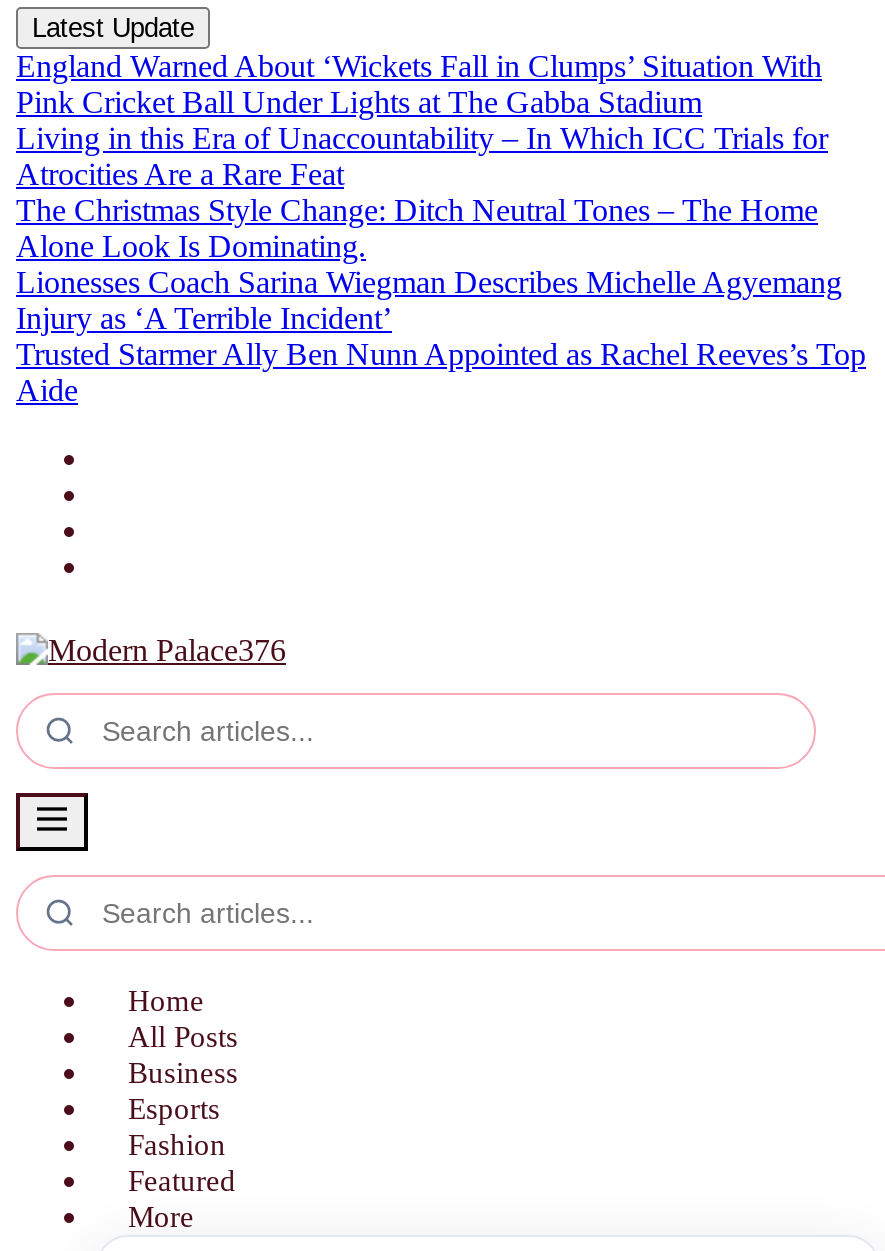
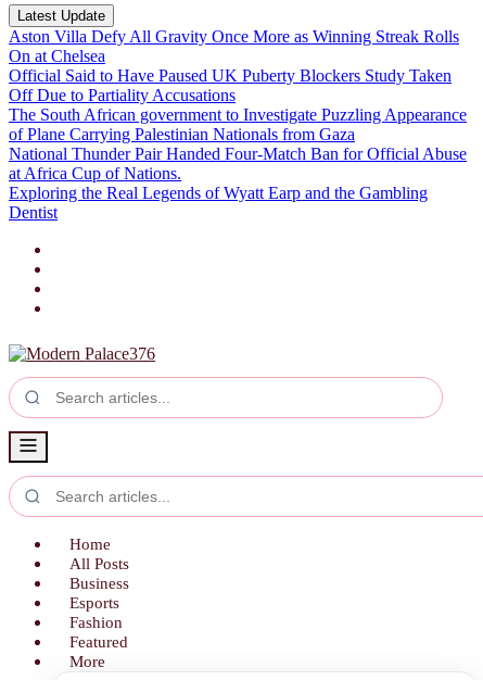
- England Warned About ‘Wickets Fall in Clumps’ Situation With
- Pink Cricket Ball Under Lights at The Gabba Stadium
- Living in this Era of Unaccountability – In Which ICC Trials for
- Atrocities Are a Rare Feat
- The Christmas Style Change: Ditch Neutral Tones – The Home
- Alone Look Is Dominating.
- Lionesses Coach Sarina Wiegman Describes Michelle Agyemang
- Injury as ‘A Terrible Incident’
- Trusted Starmer Ally Ben Nunn Appointed as Rachel Reeves’s Top
- Aide
+ Aston Villa Defy All Gravity Once More as Winning Streak Rolls
+ On at Chelsea
+ Official Said to Have Paused UK Puberty Blockers Study Taken
+ Off Due to Partiality Accusations
+ The South African government to Investigate Puzzling Appearance
+ of Plane Carrying Palestinian Nationals from Gaza
+ National Thunder Pair Handed Four-Match Ban for Official Abuse
+ at Africa Cup of Nations.
+ Exploring the Real Legends of Wyatt Earp and the Gambling
+ Dentist
